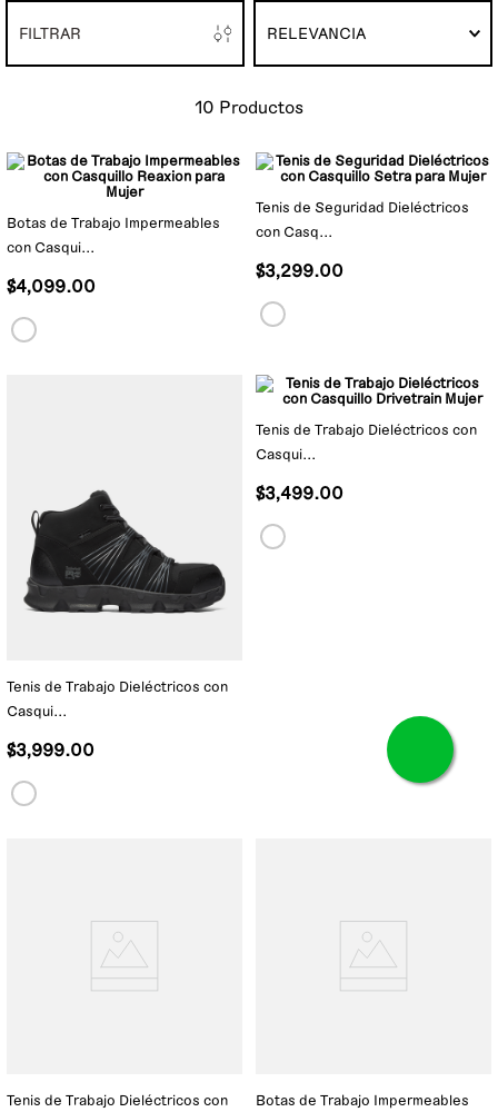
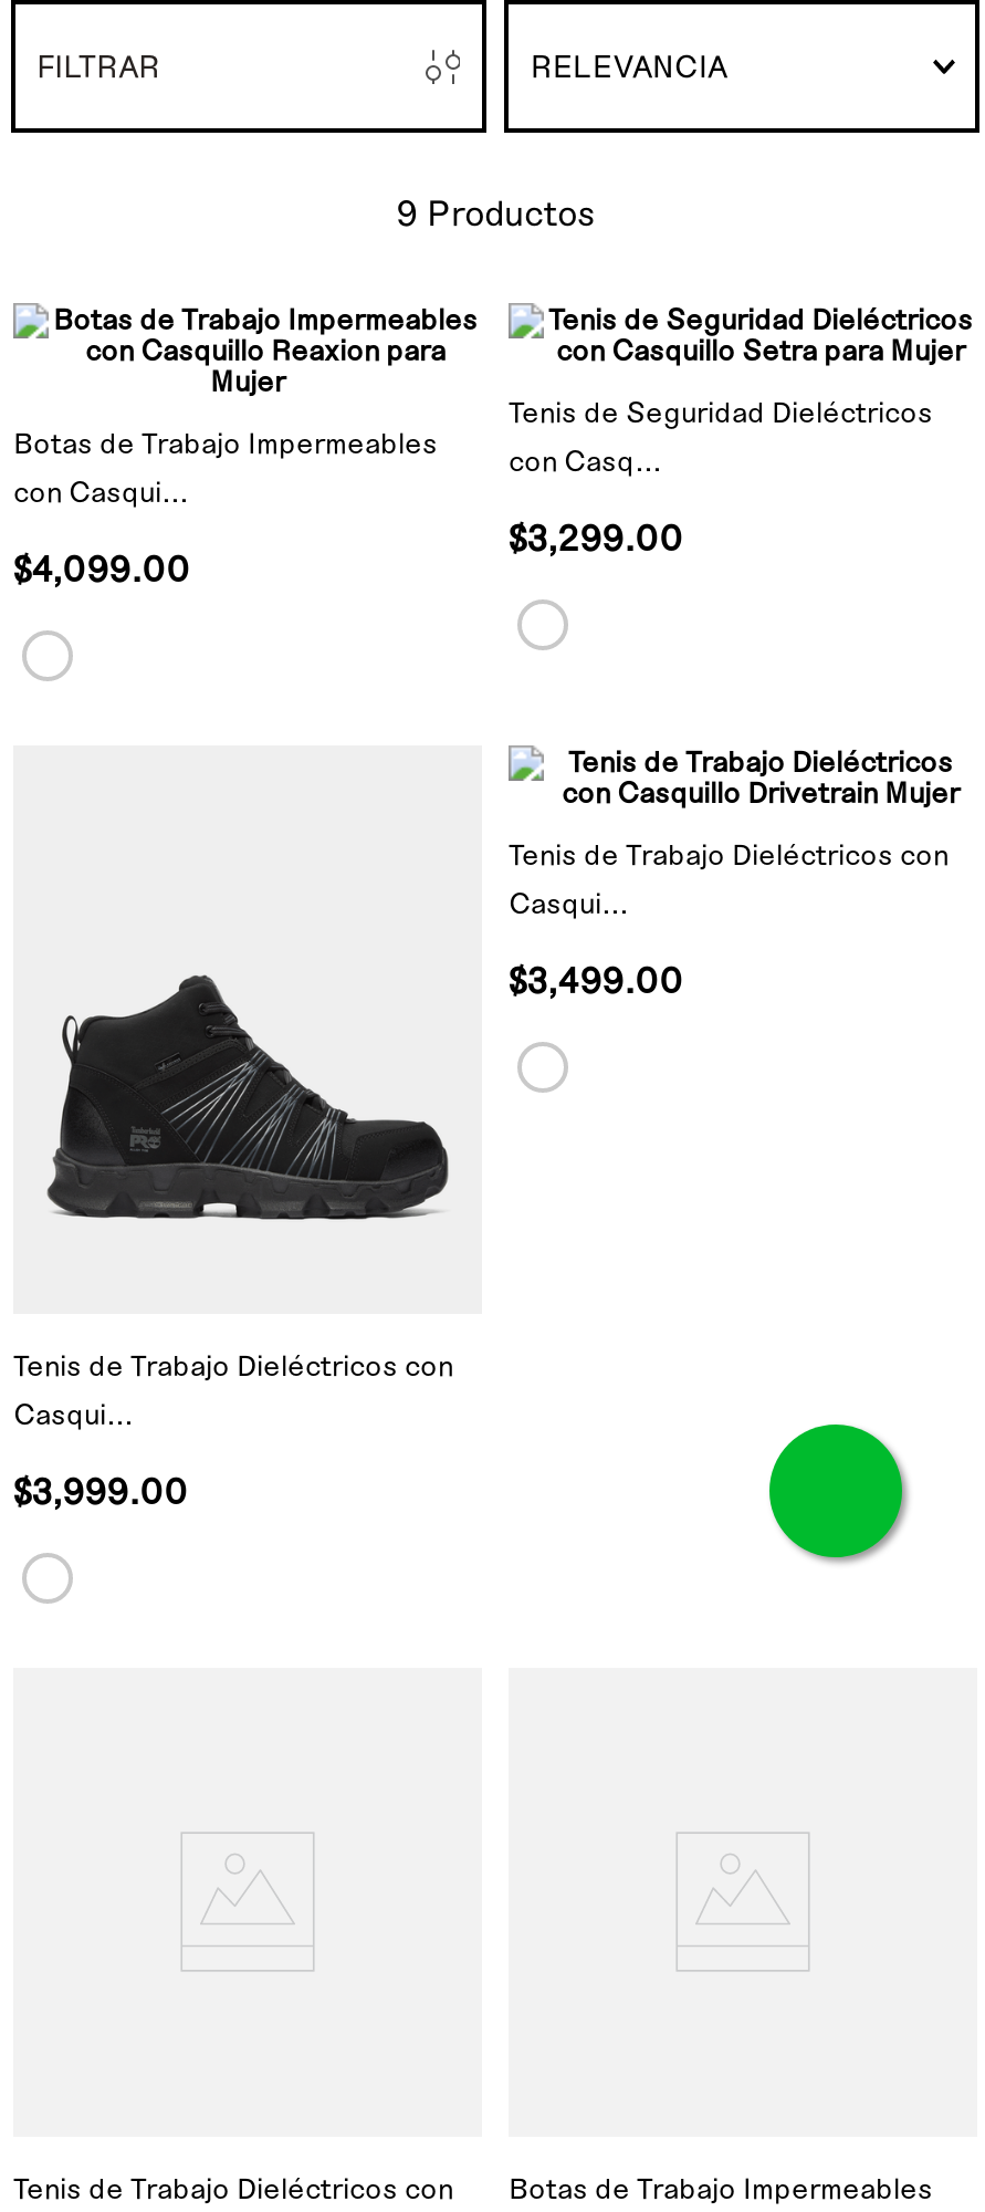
- 10 Productos
+ 9 Productos
